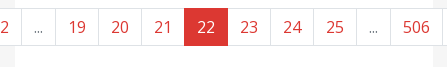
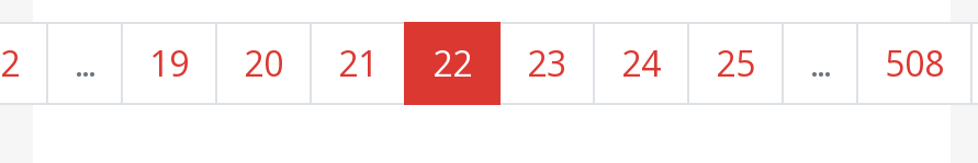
- 506
+ 508
